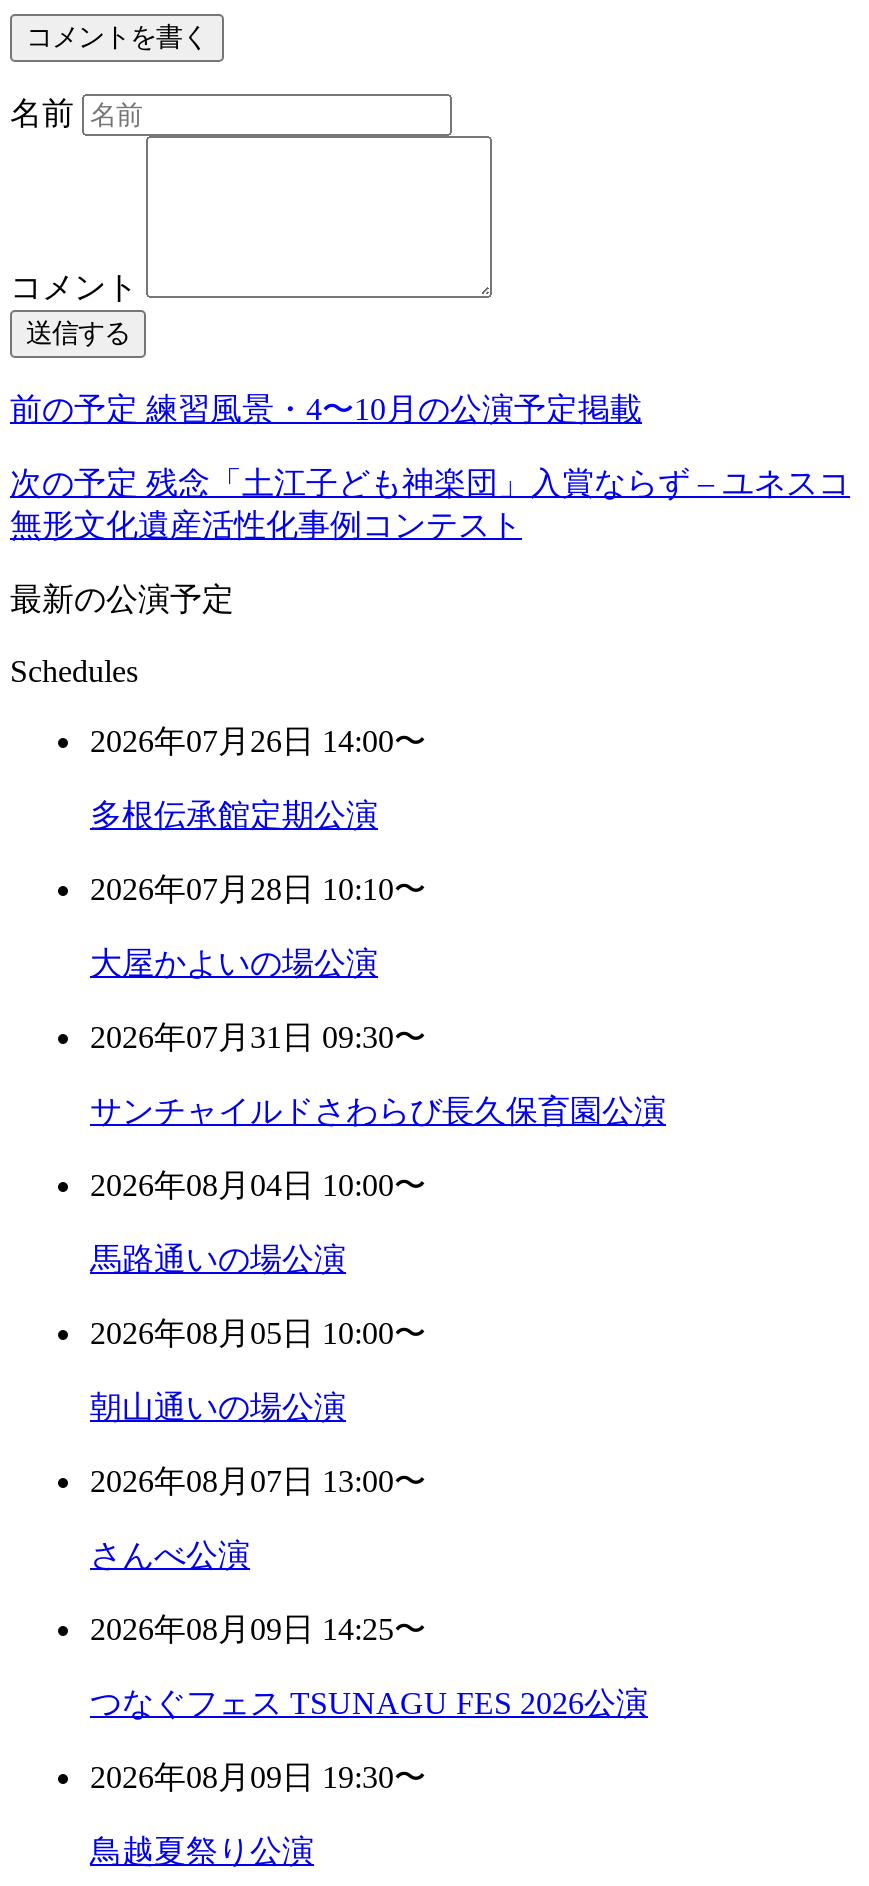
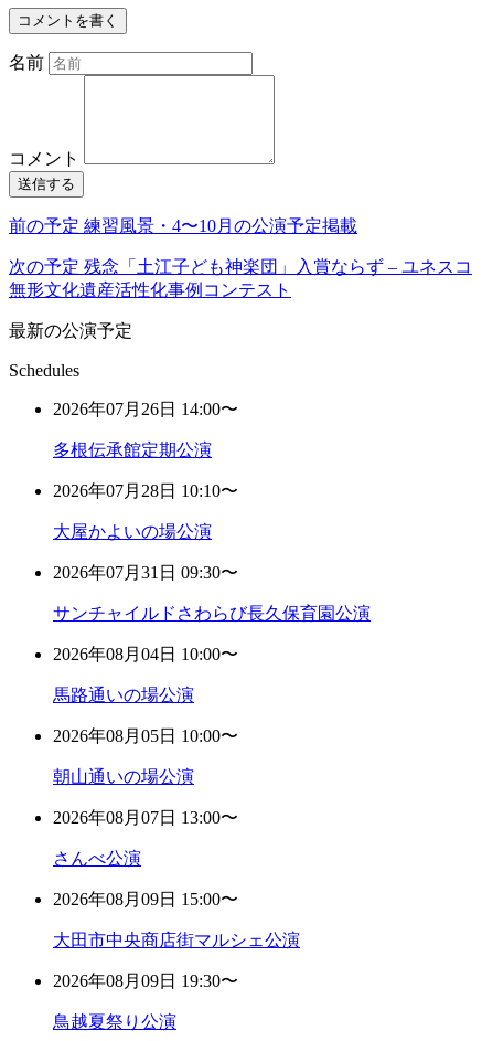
- 2026年08月09日 14:25〜
+ 2026年08月09日 15:00〜

- つなぐフェス TSUNAGU FES 2026公演
+ 大田市中央商店街マルシェ公演
